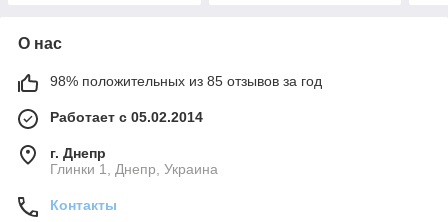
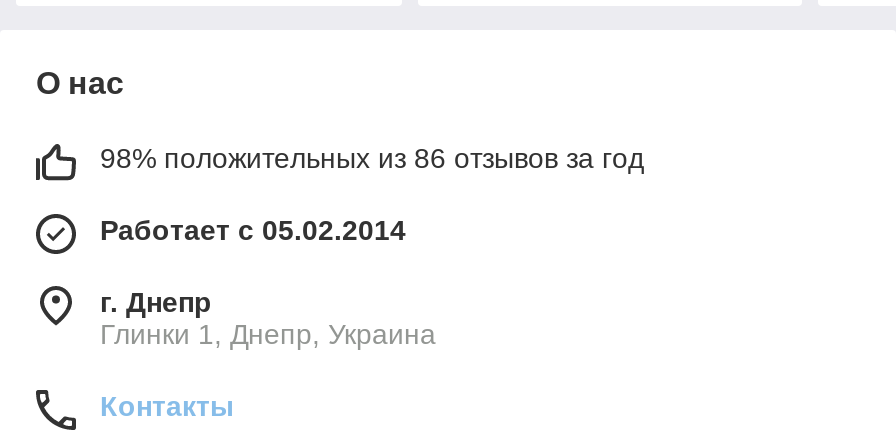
- 98% положительных из 85 отзывов за год
+ 98% положительных из 86 отзывов за год
